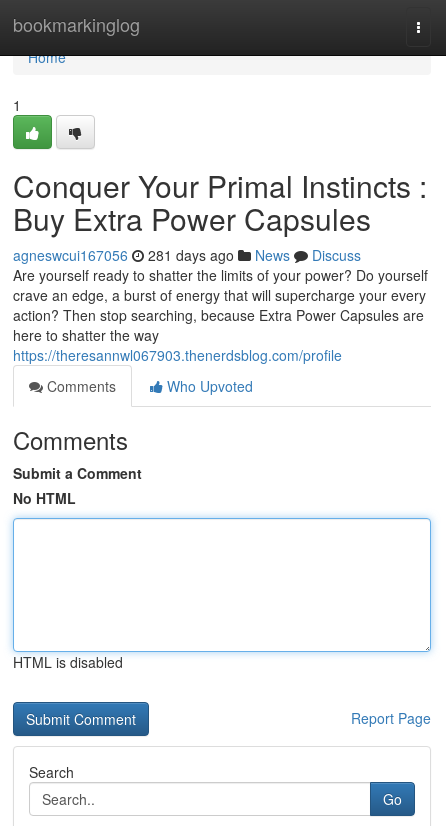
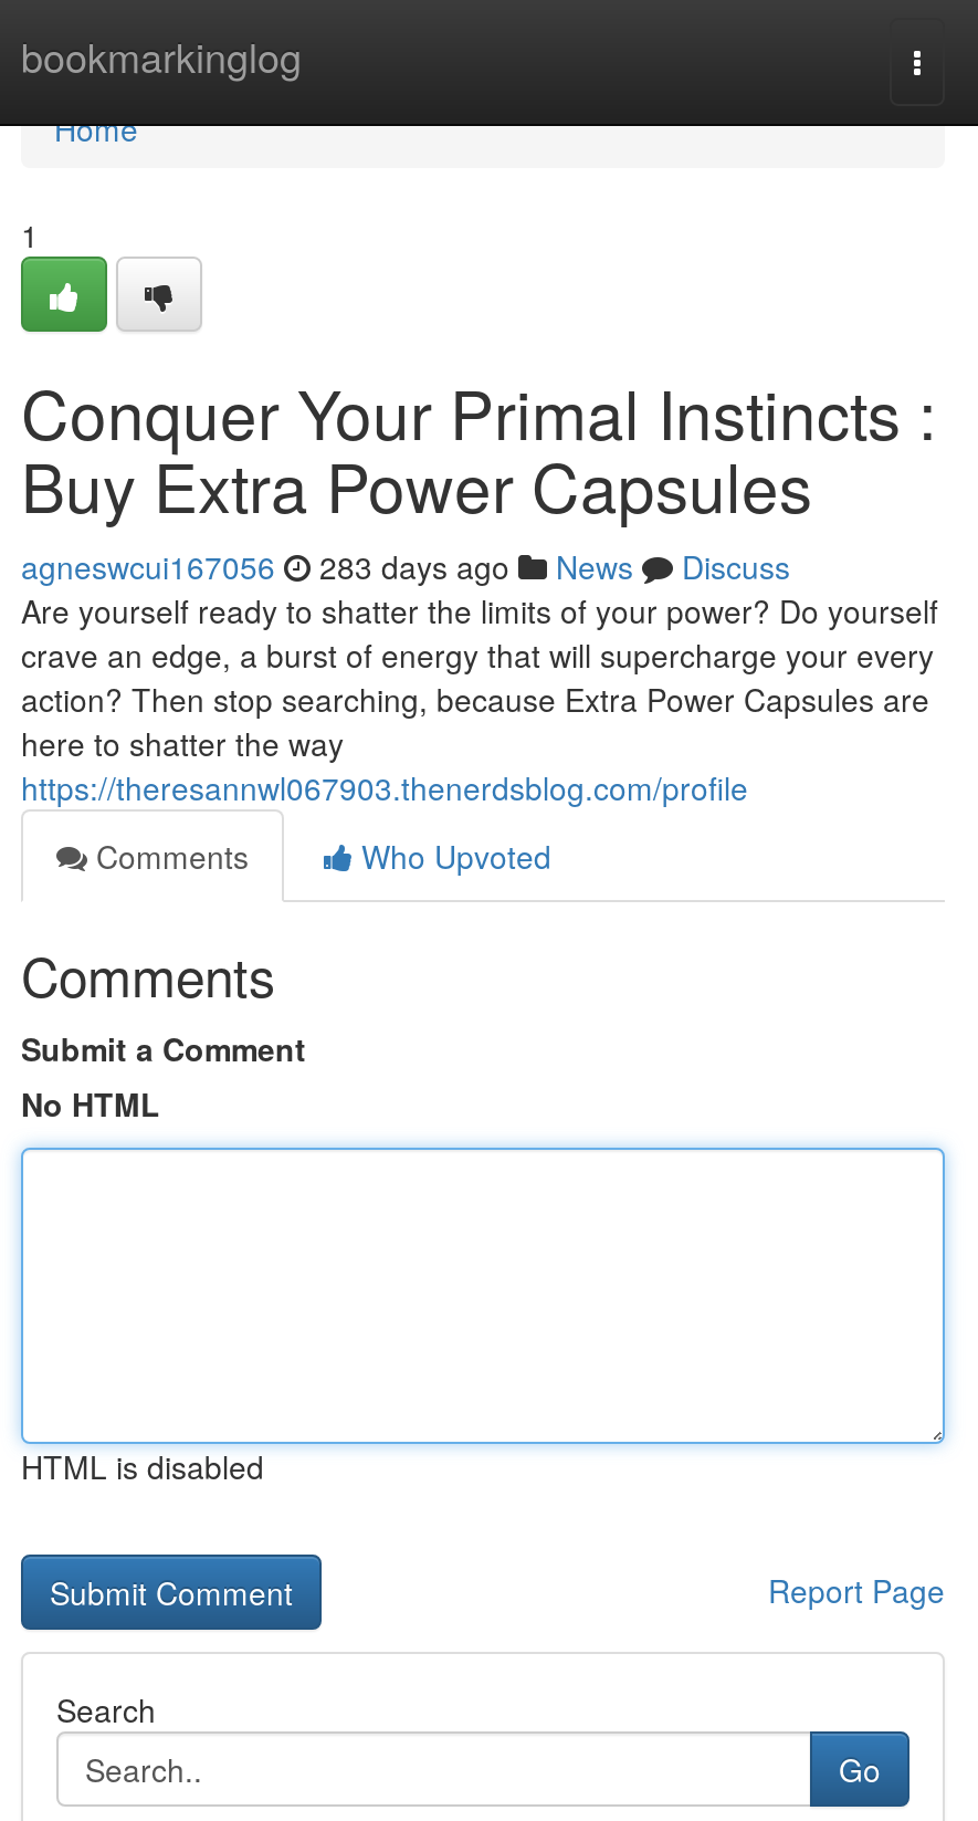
- agneswcui167056 281 days ago News Discuss
+ agneswcui167056 283 days ago News Discuss
